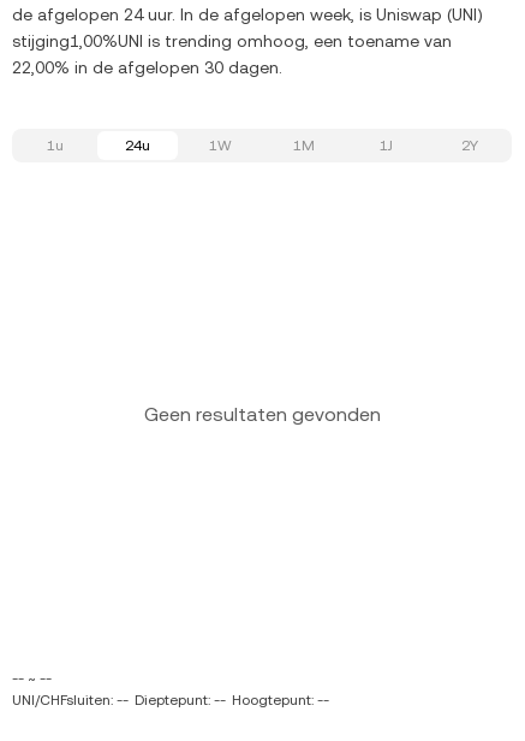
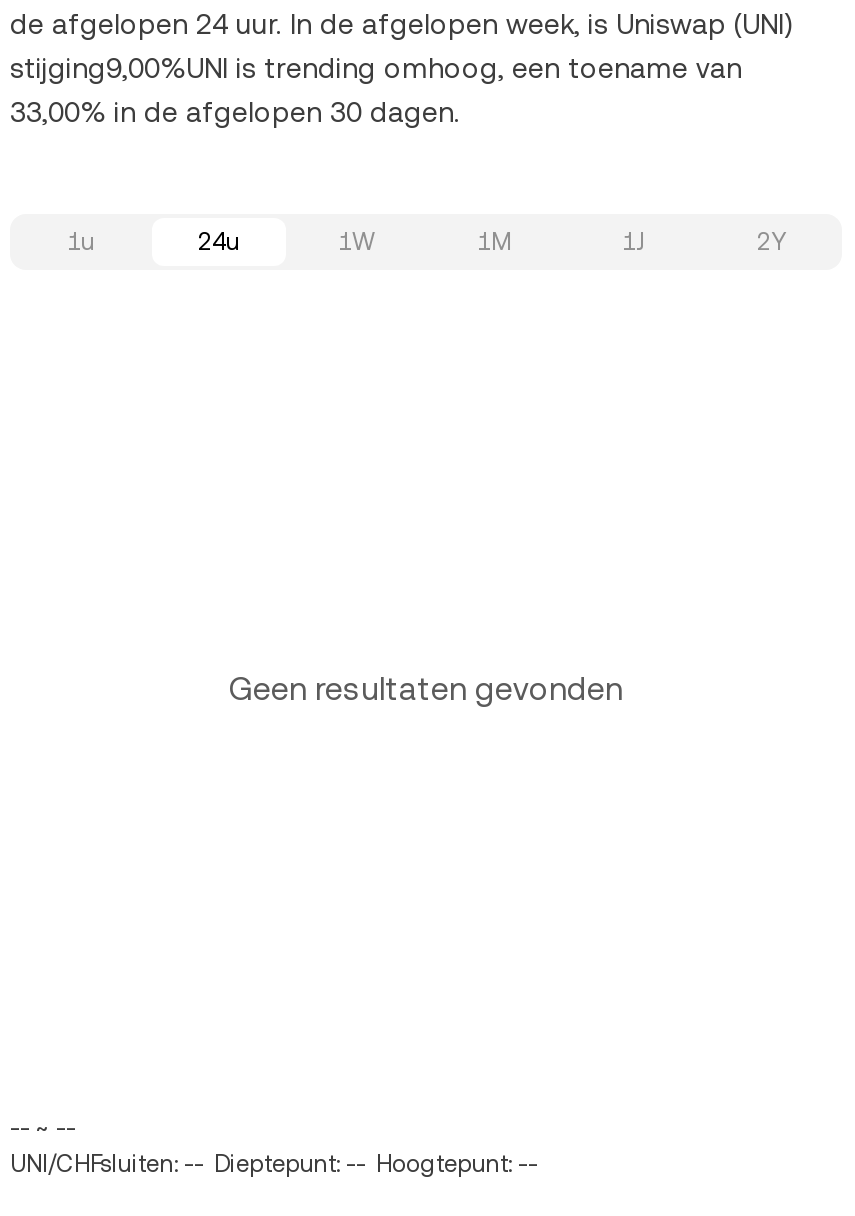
- stijging1,00%UNI is trending omhoog, een toename van
+ stijging9,00%UNI is trending omhoog, een toename van

- 22,00% in de afgelopen 30 dagen.
+ 33,00% in de afgelopen 30 dagen.
